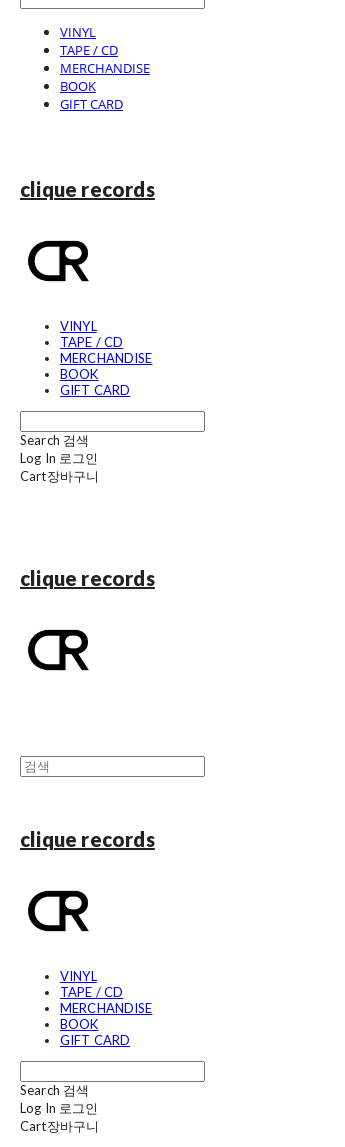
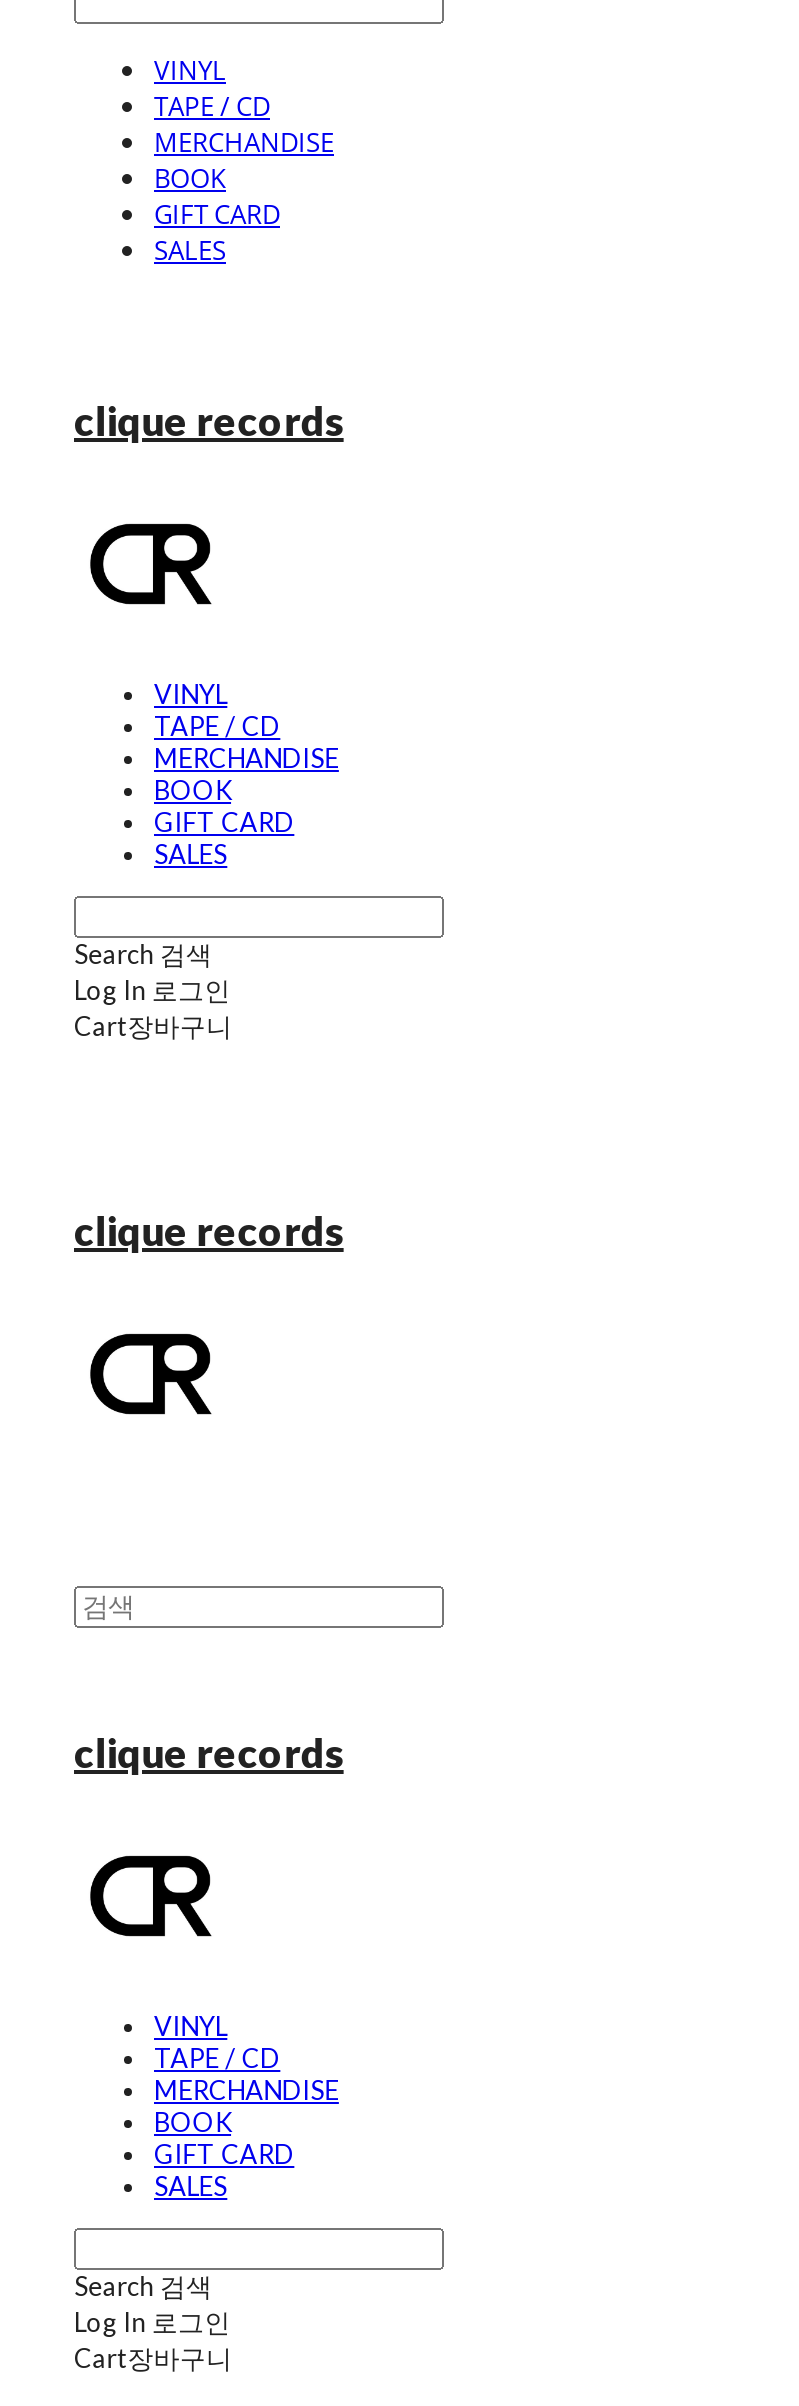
+ SALES

+ SALES

+ SALES
